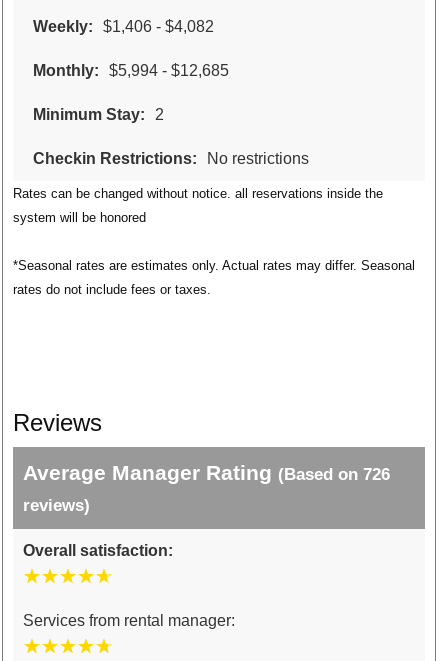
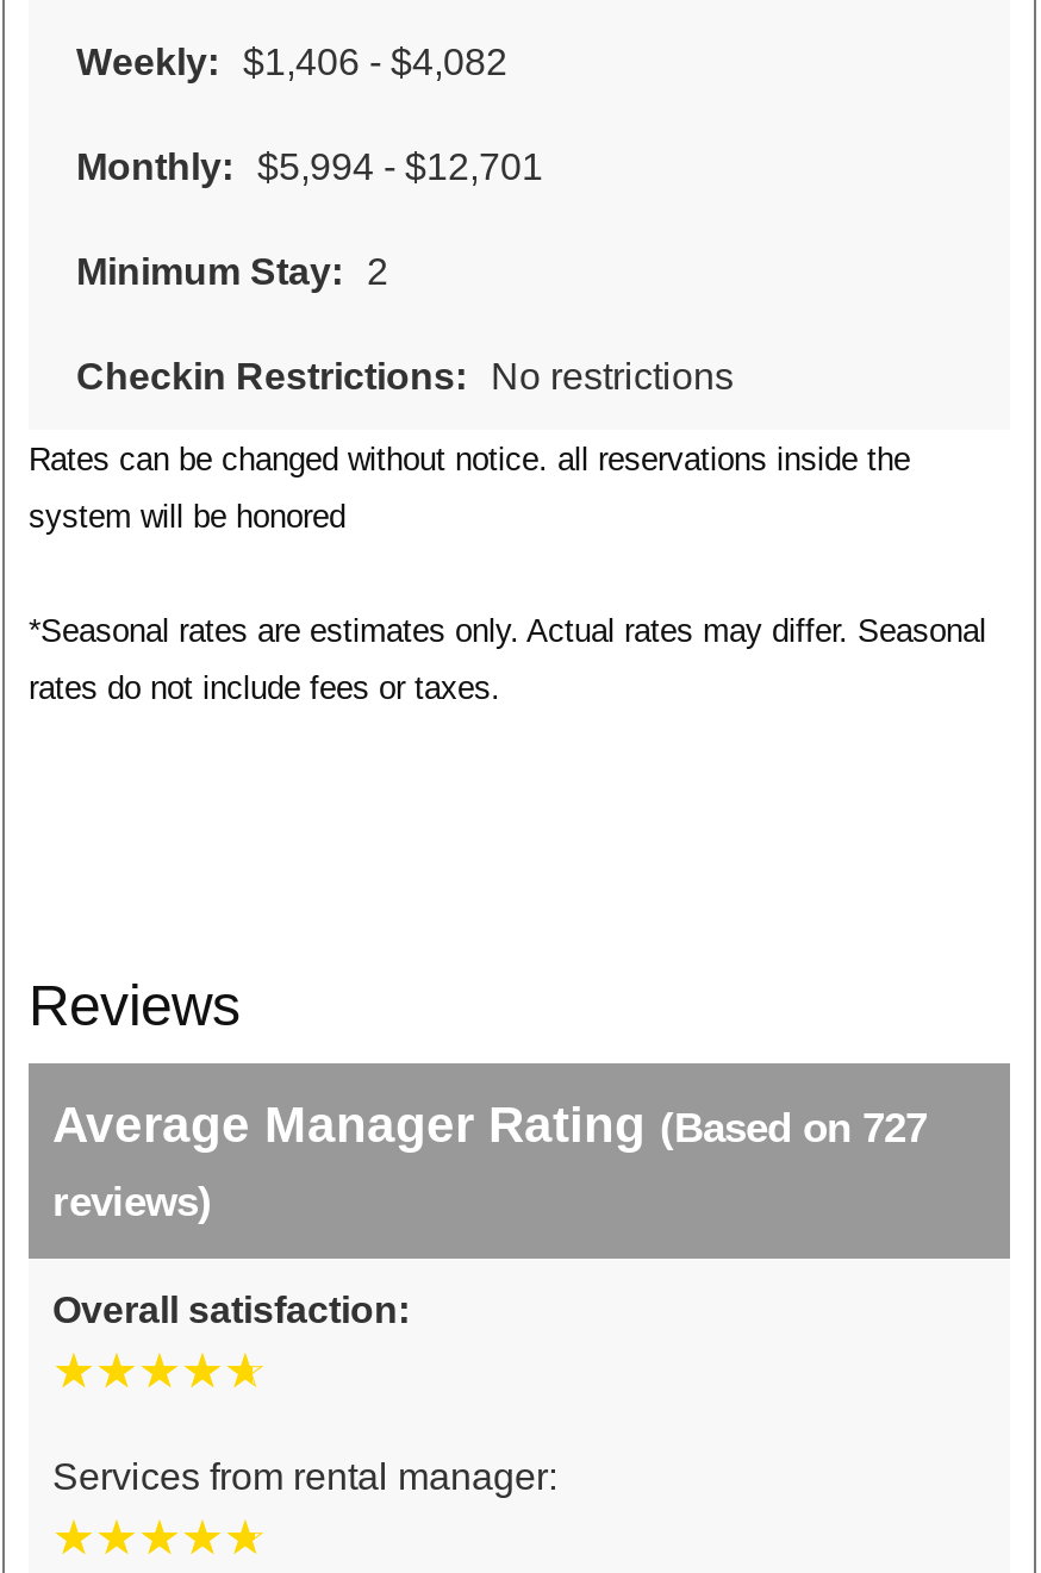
- $5,994 - $12,685
+ $5,994 - $12,701

- Average Manager Rating (Based on 726
+ Average Manager Rating (Based on 727
